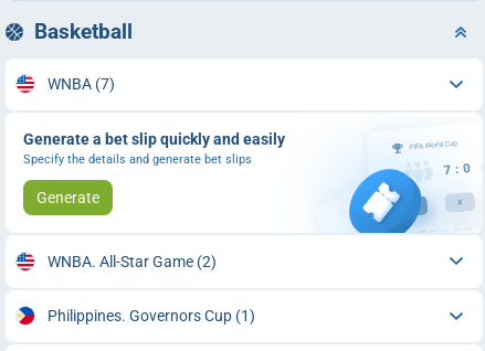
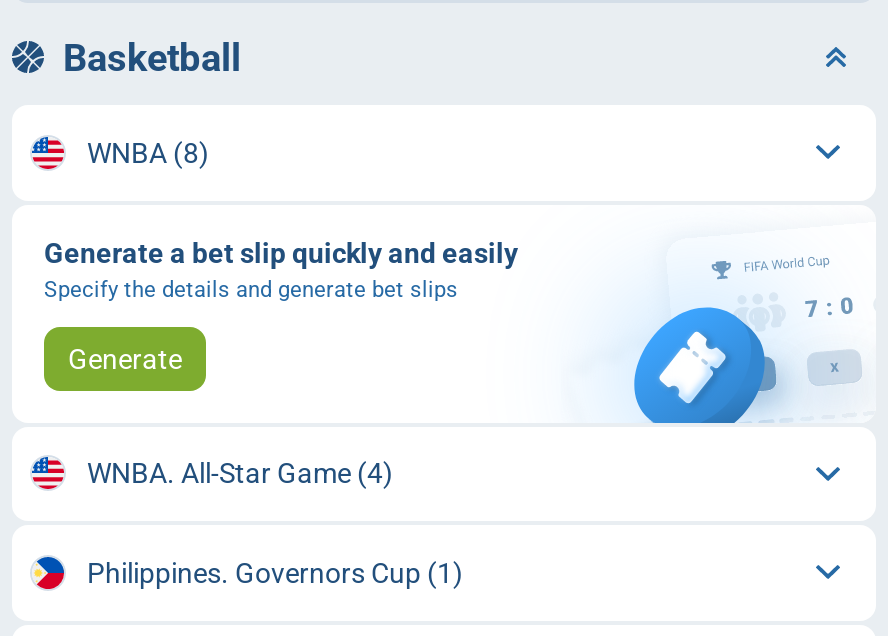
- WNBA (7)
+ WNBA (8)

- WNBA. All-Star Game (2)
+ WNBA. All-Star Game (4)
